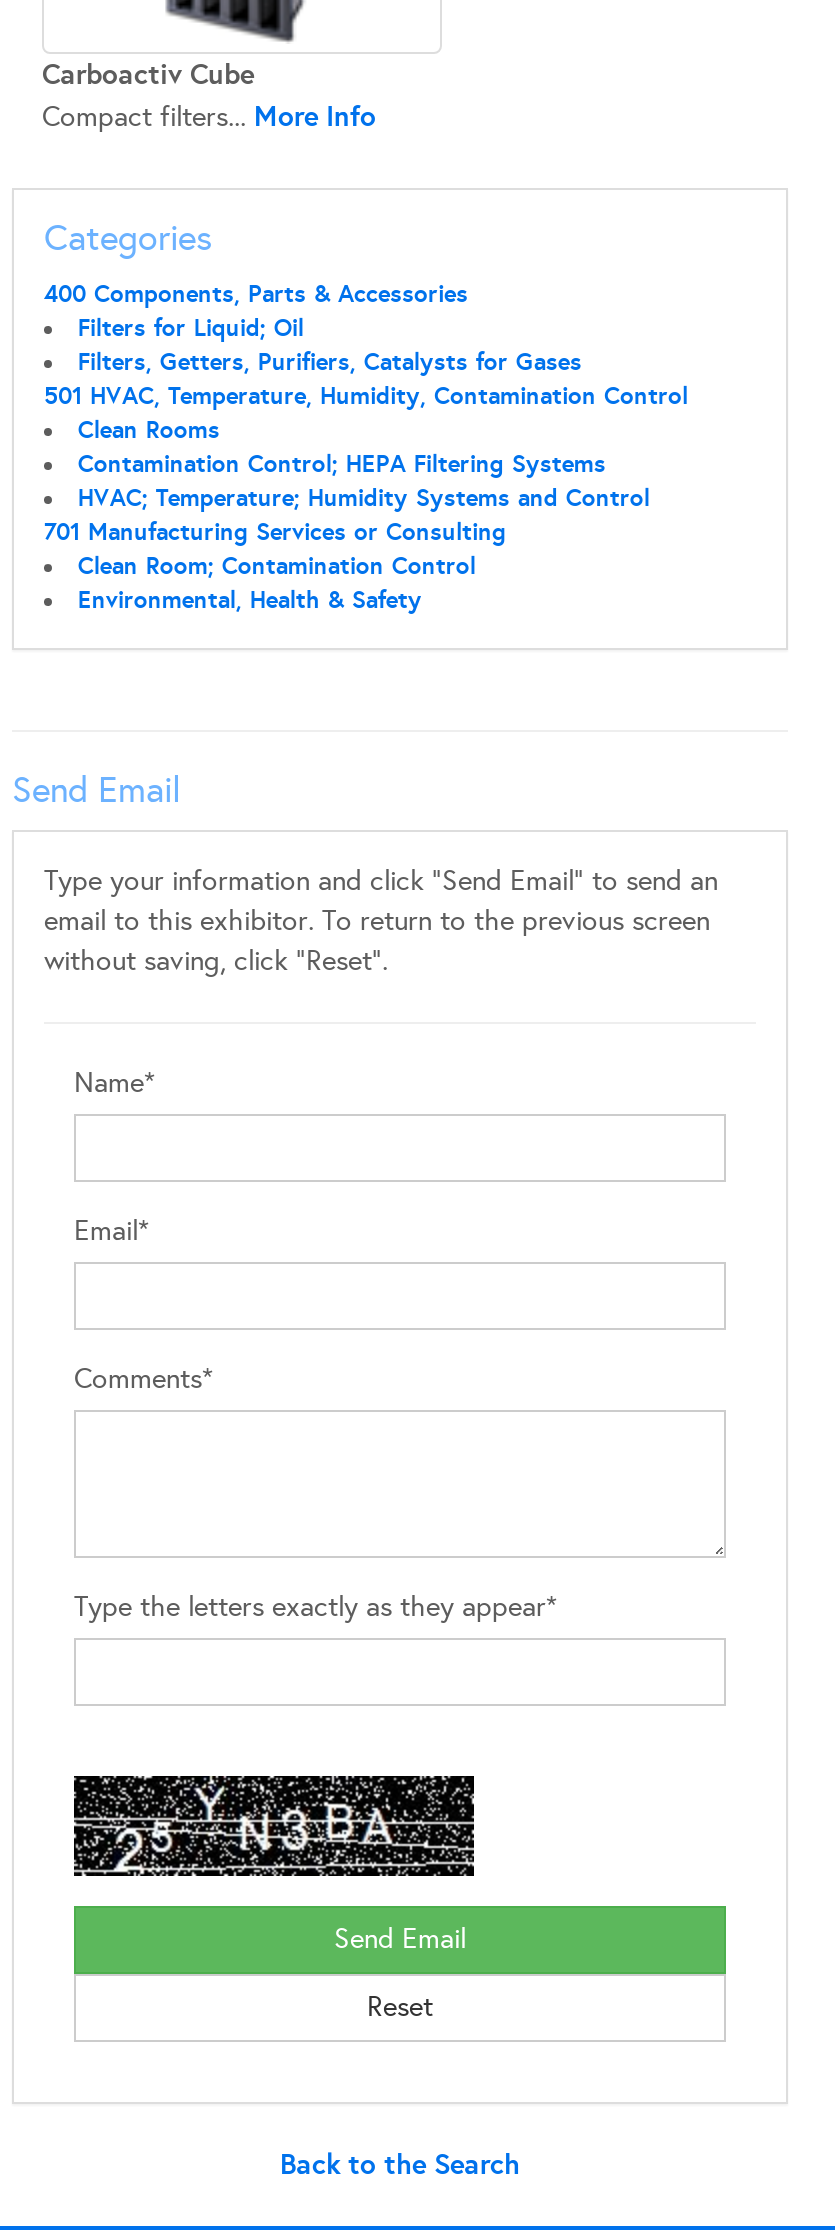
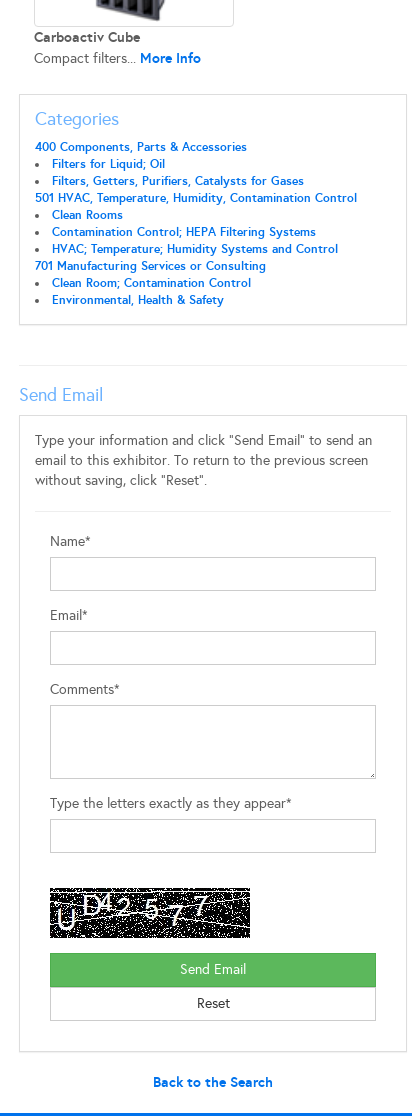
- [image]
+ [image]
